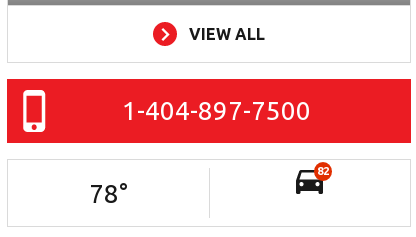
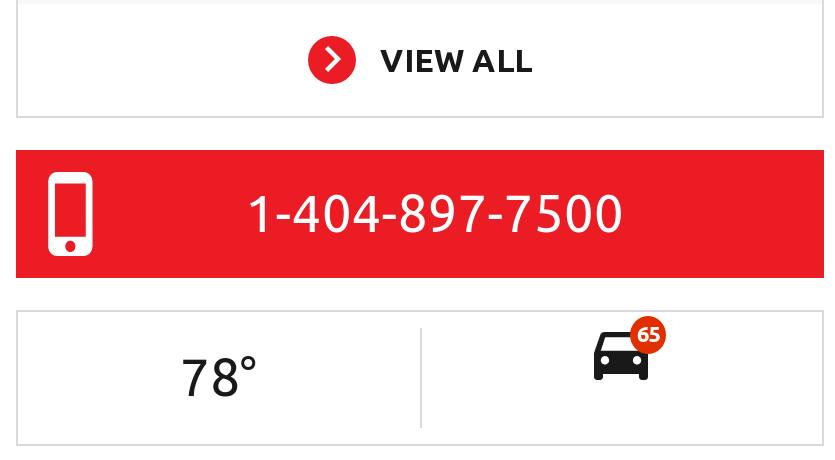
- 82
+ 65
